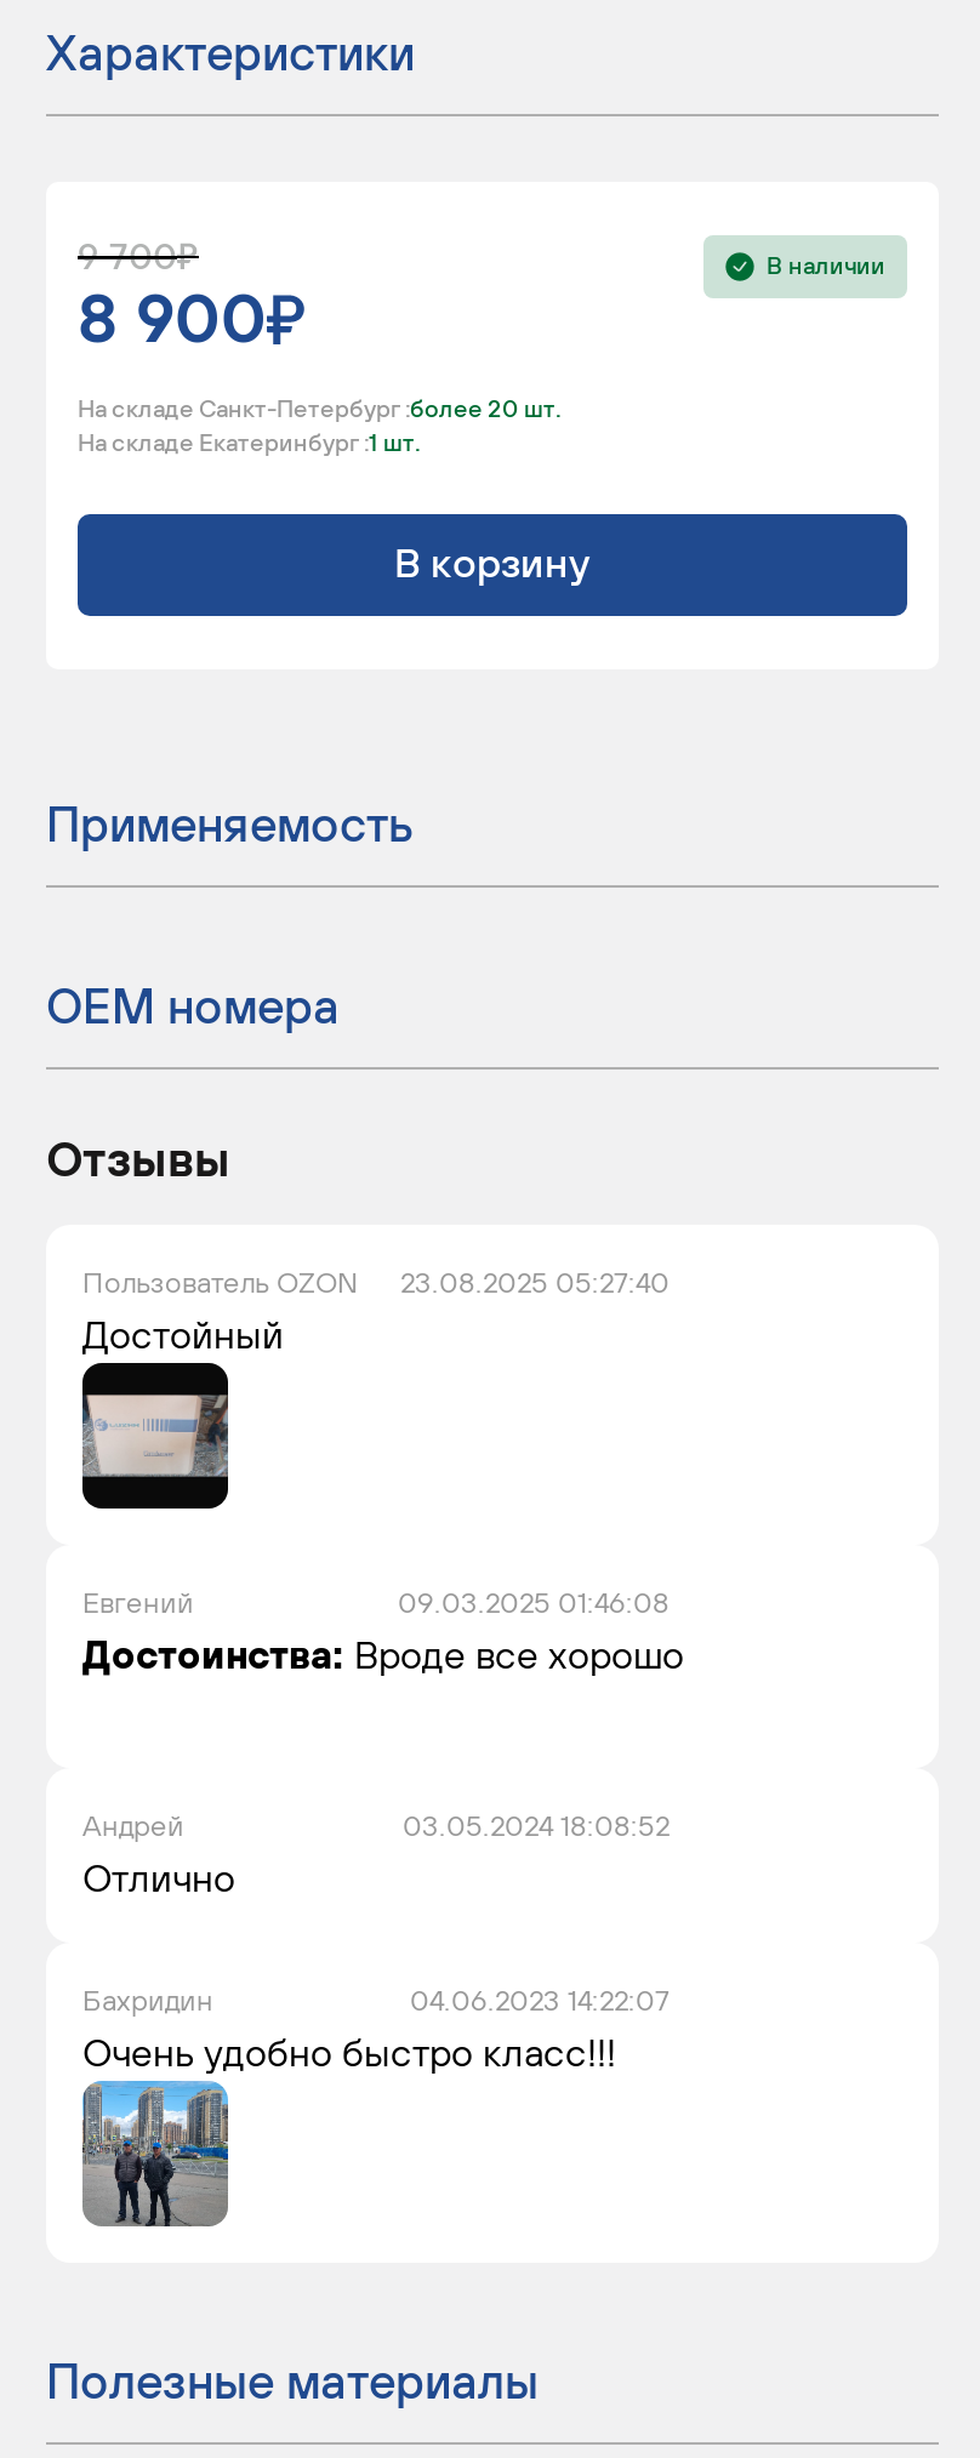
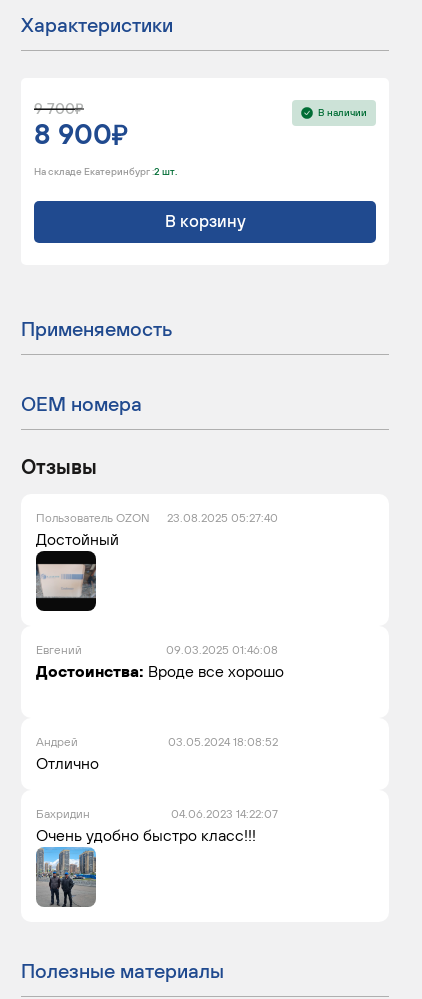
- На складе Санкт-Петербург : более 20 шт.
- На складе Екатеринбург : 1 шт.
+ На складе Екатеринбург : 2 шт.
